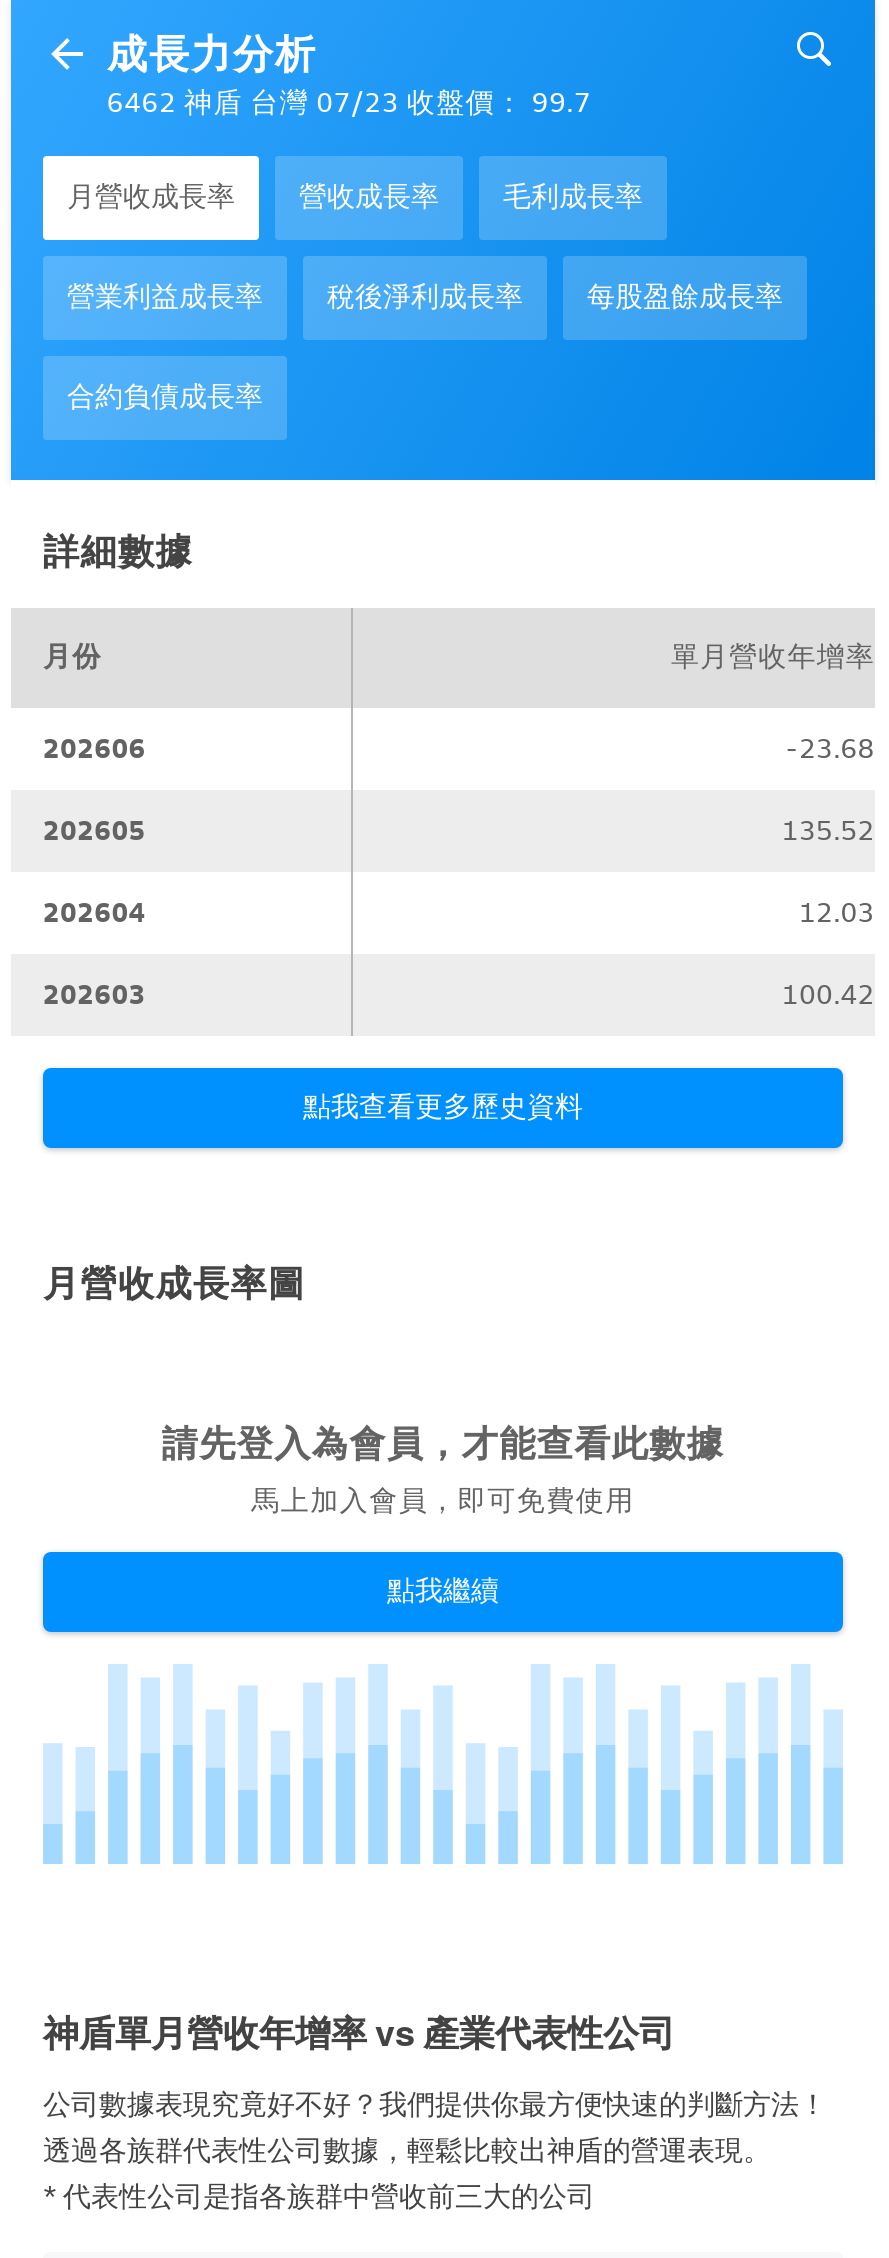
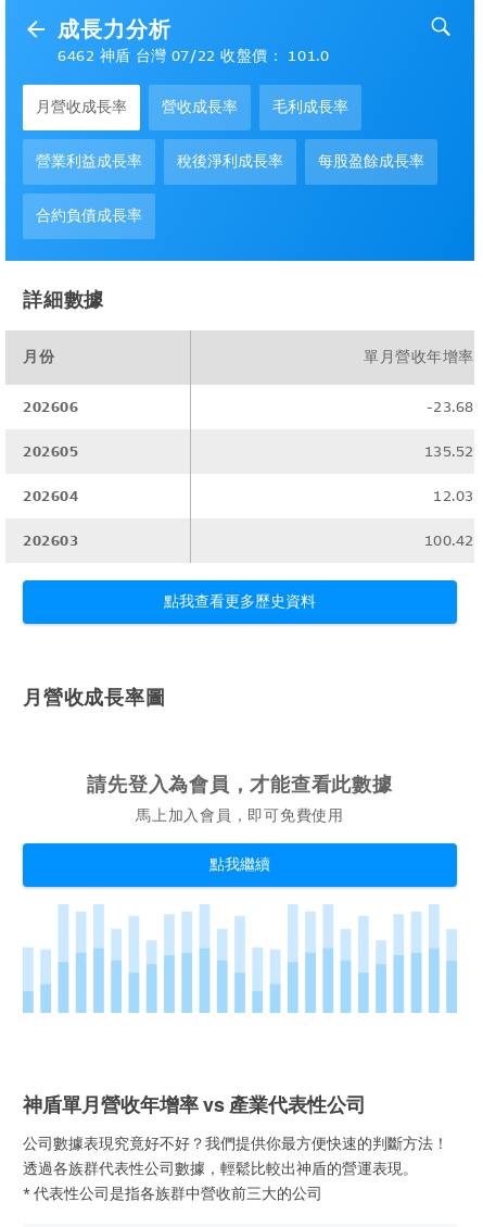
- 6462 神盾 台灣 07/23 收盤價： 99.7
+ 6462 神盾 台灣 07/22 收盤價： 101.0
